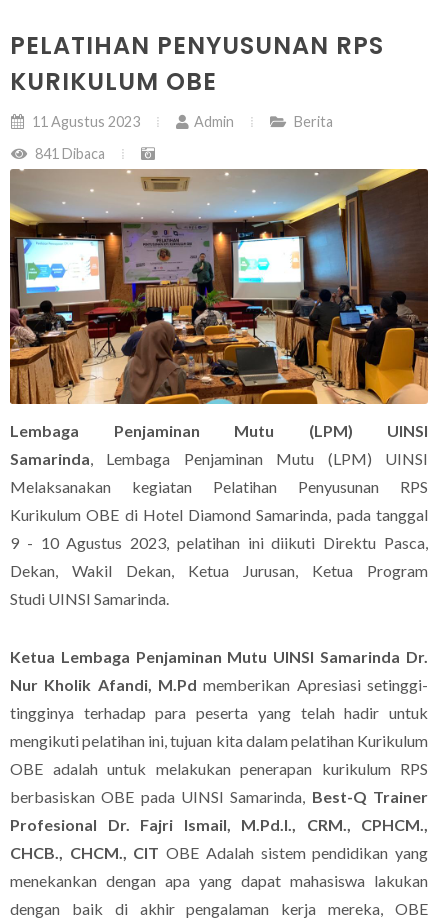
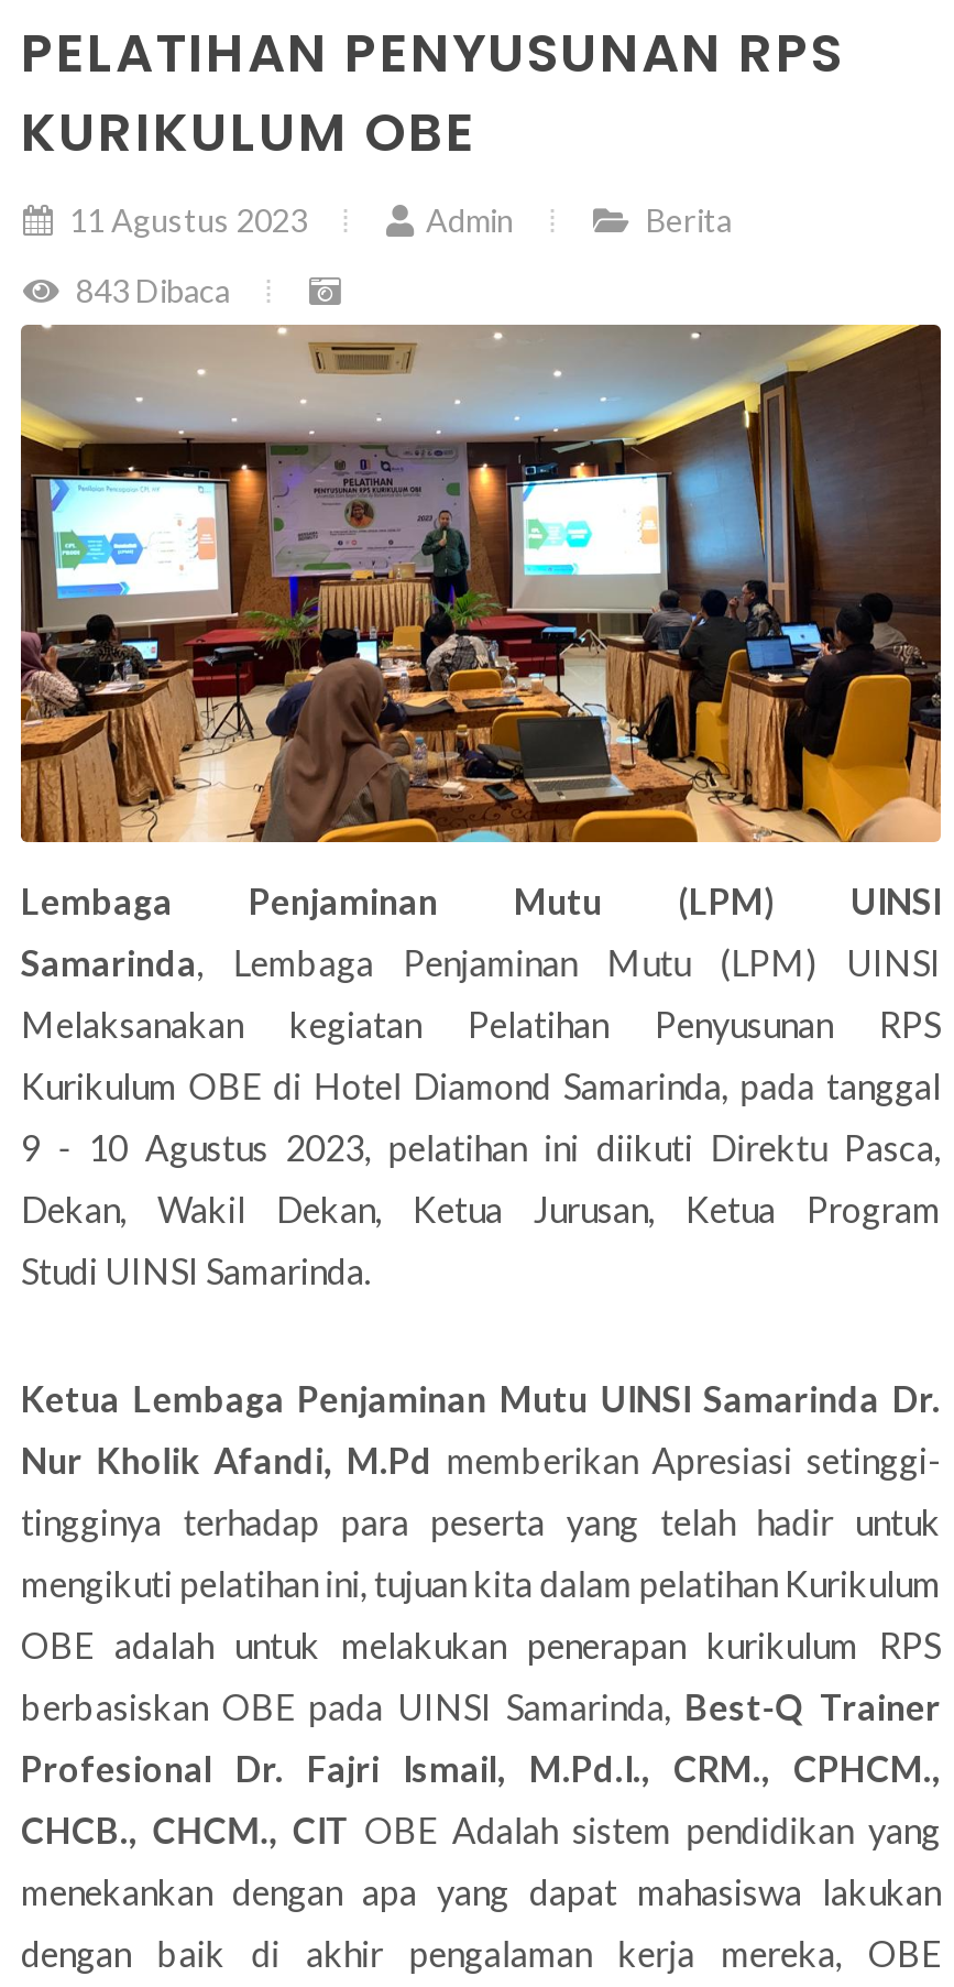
- 841 Dibaca
+ 843 Dibaca
